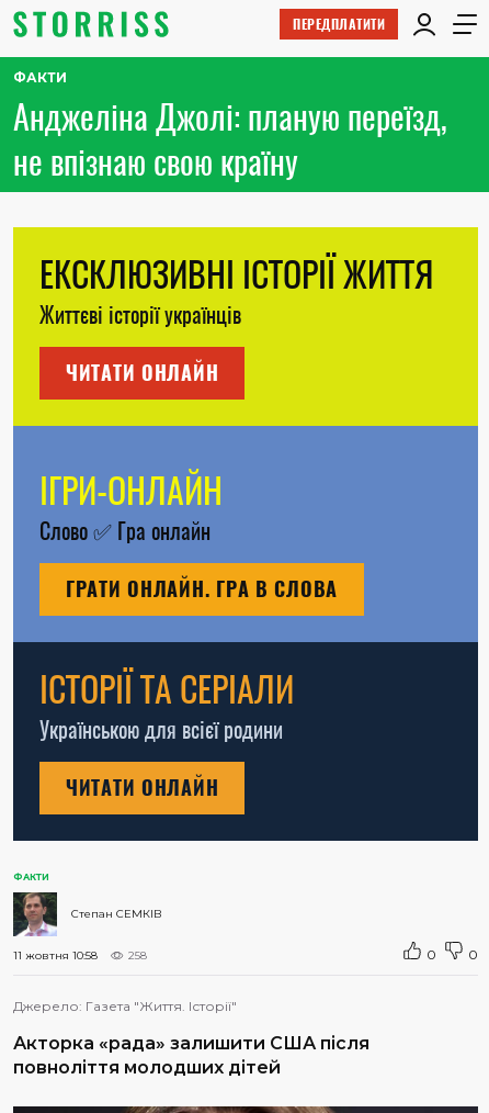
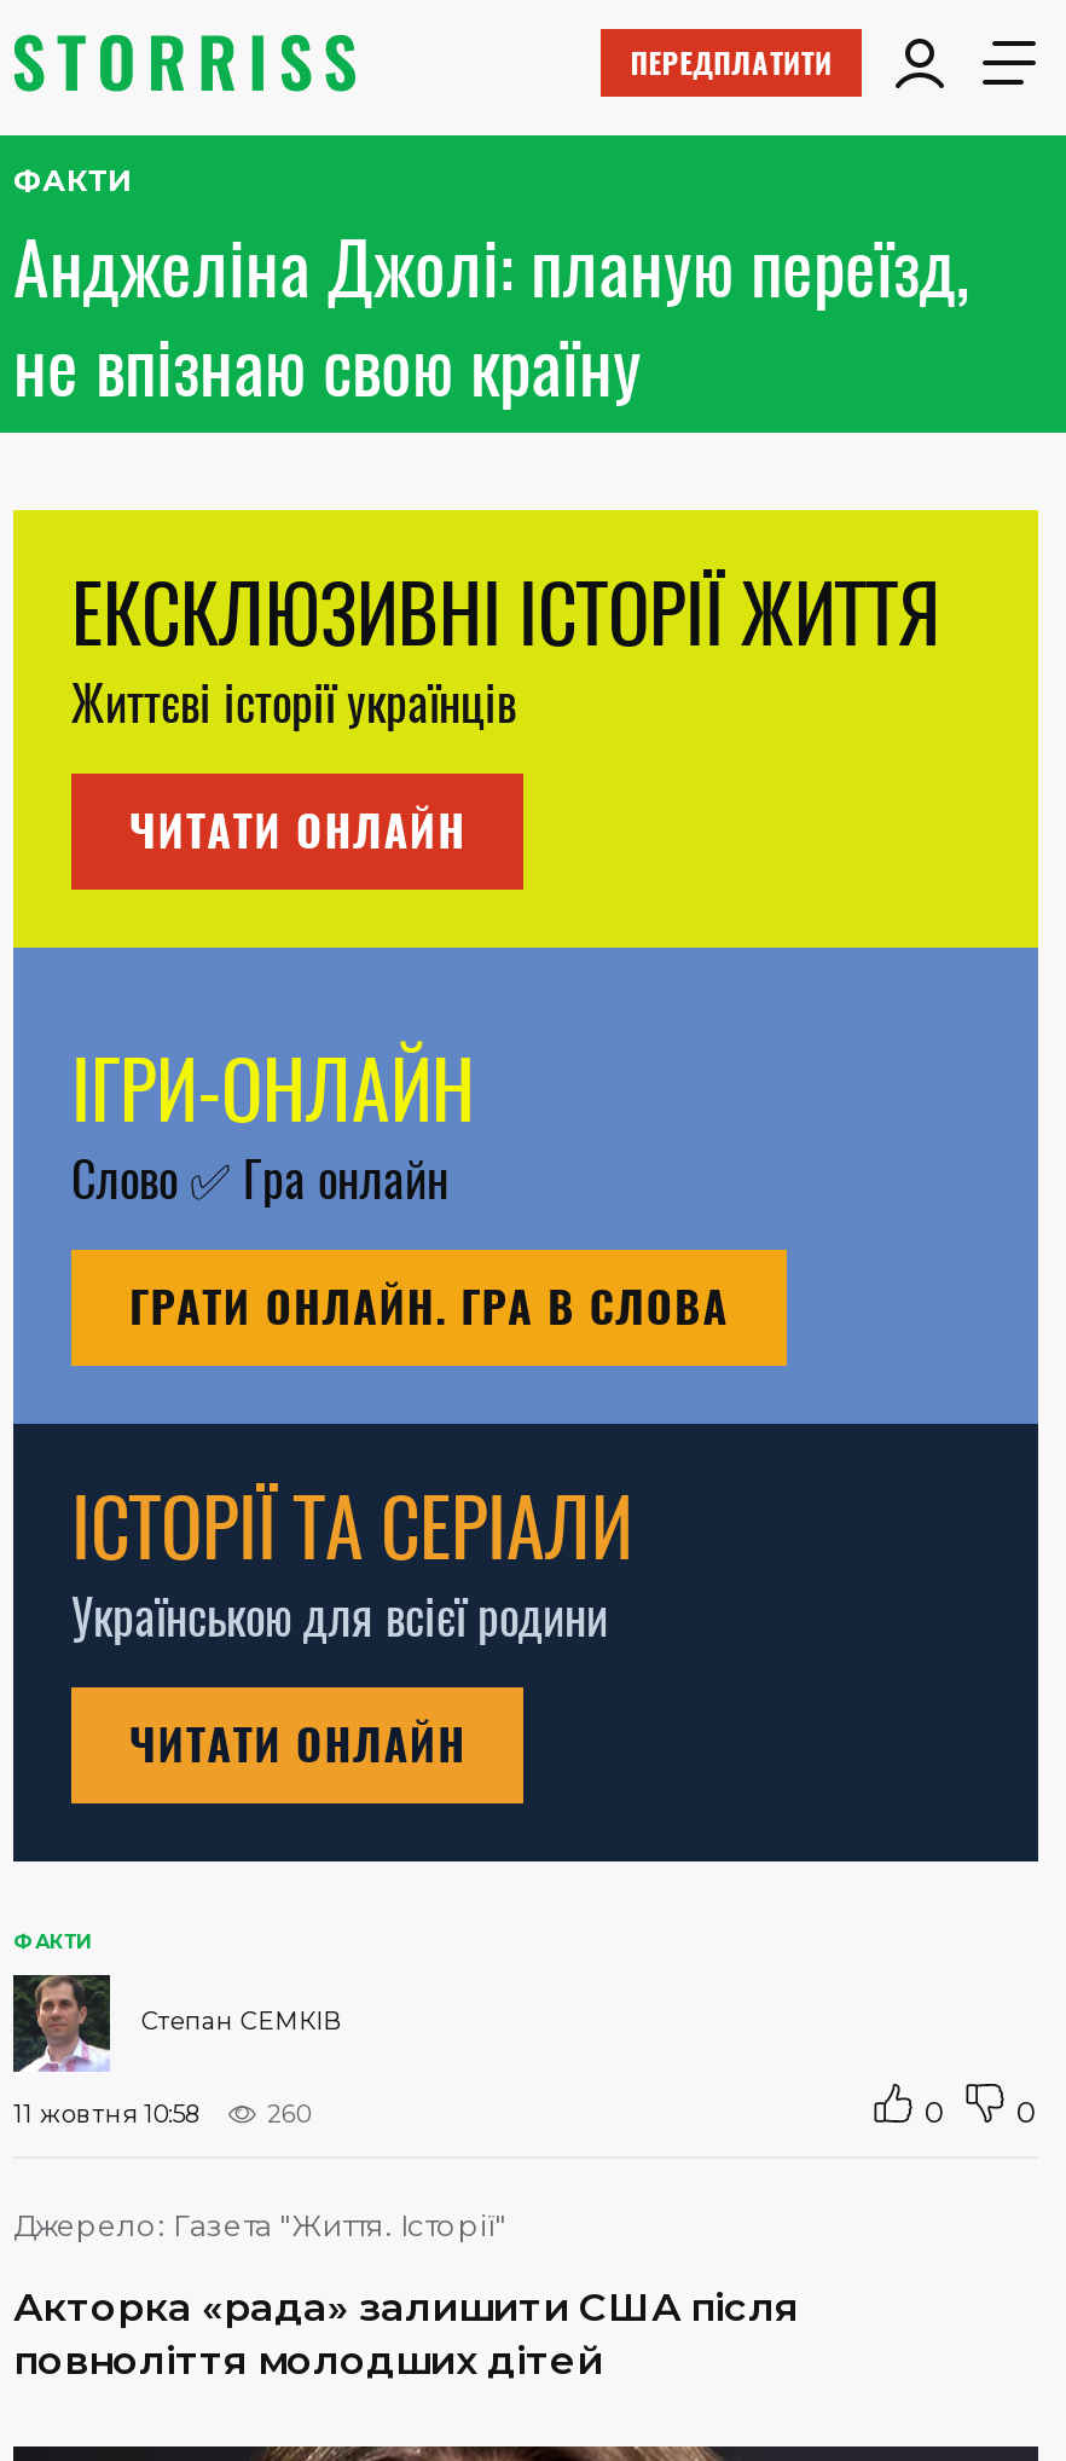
- 258
+ 260
